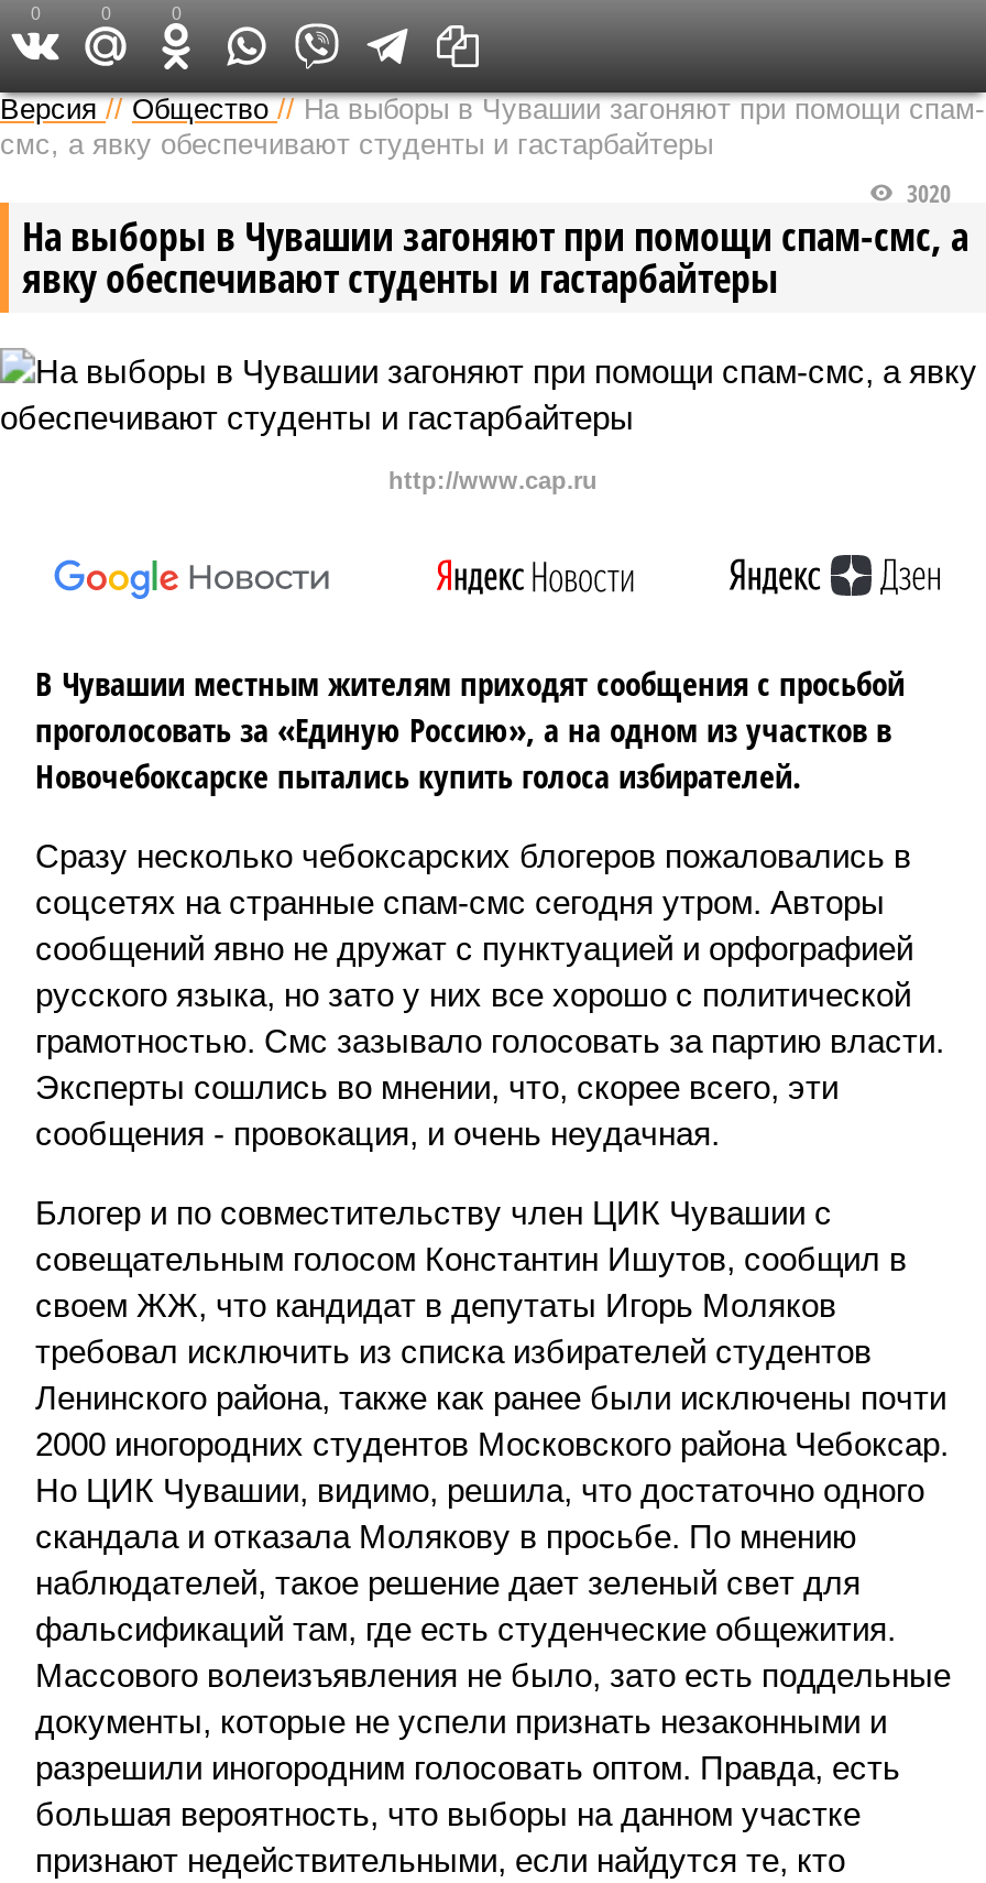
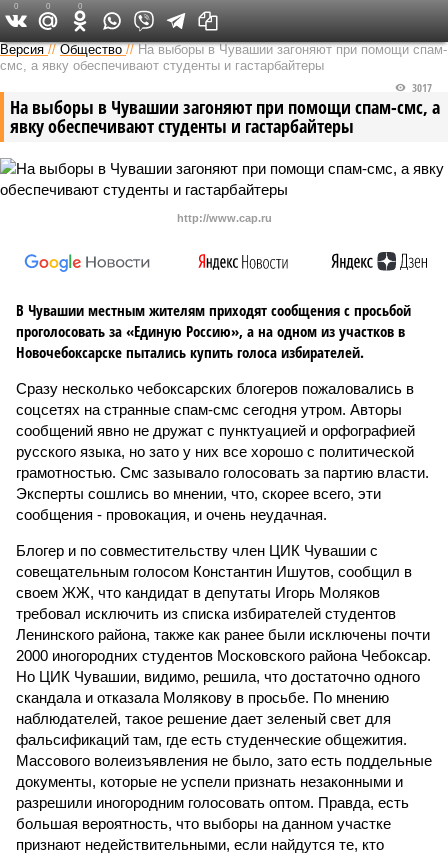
- 3020
+ 3017
